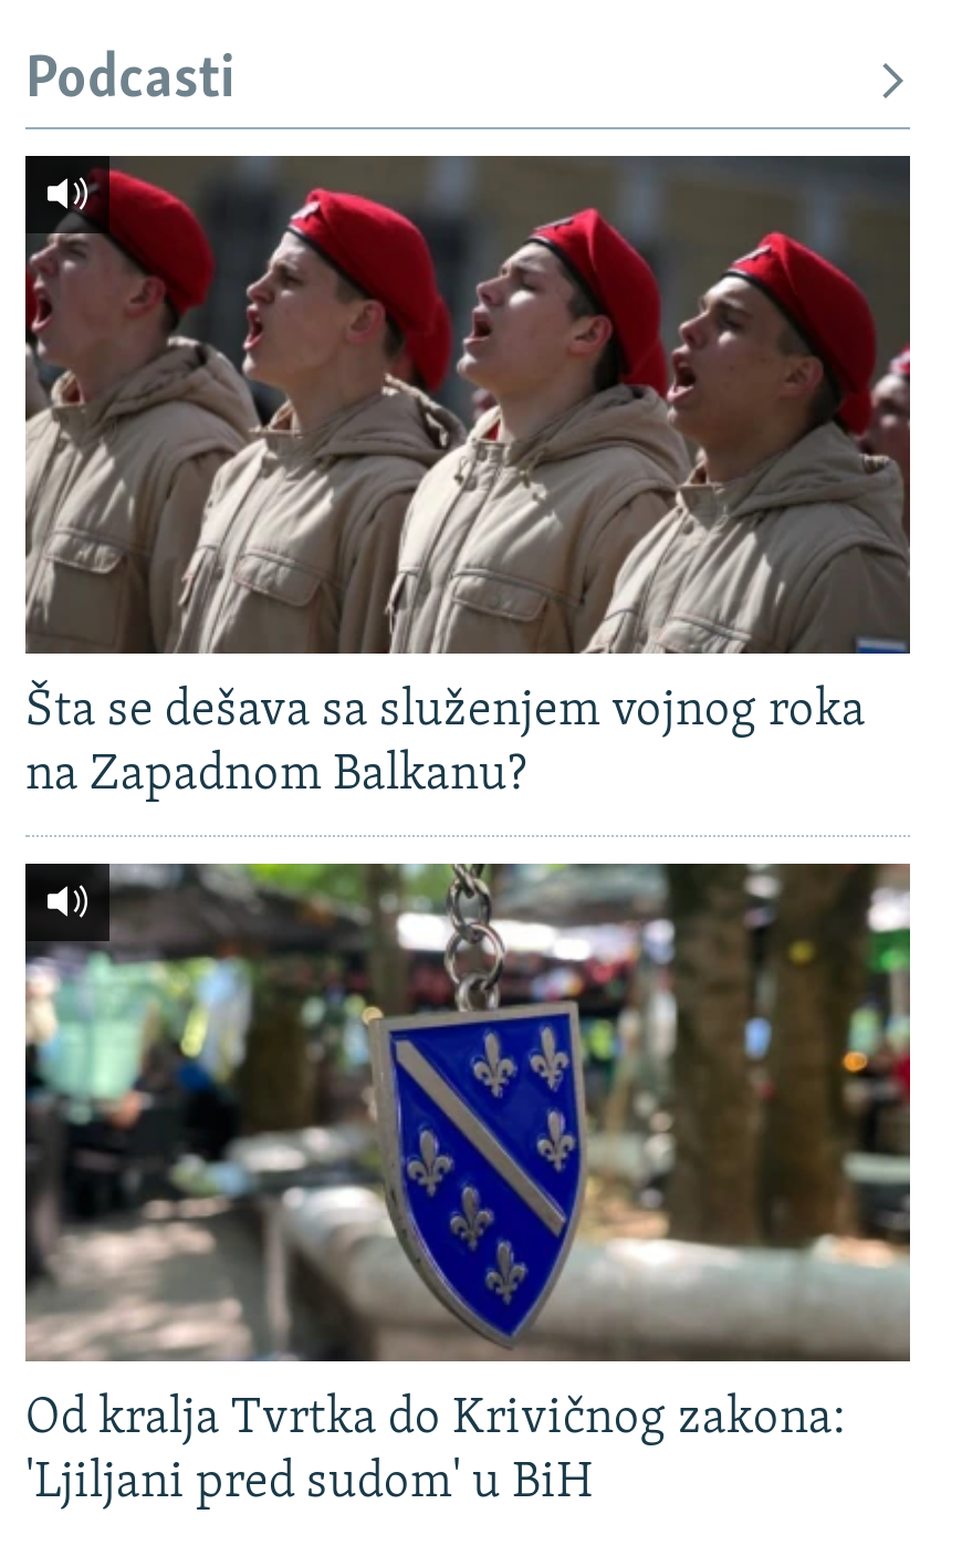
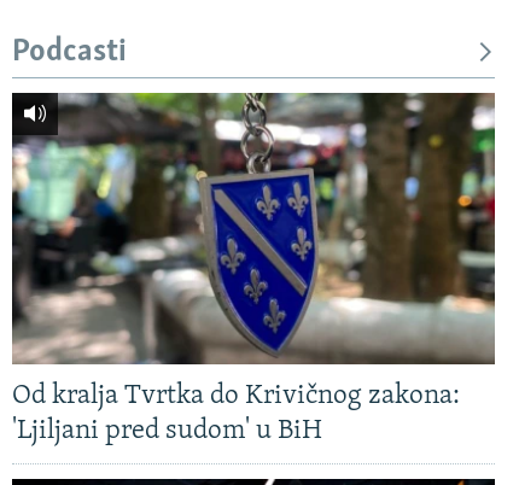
- [image]
- Šta se dešava sa služenjem vojnog roka
- na Zapadnom Balkanu?
